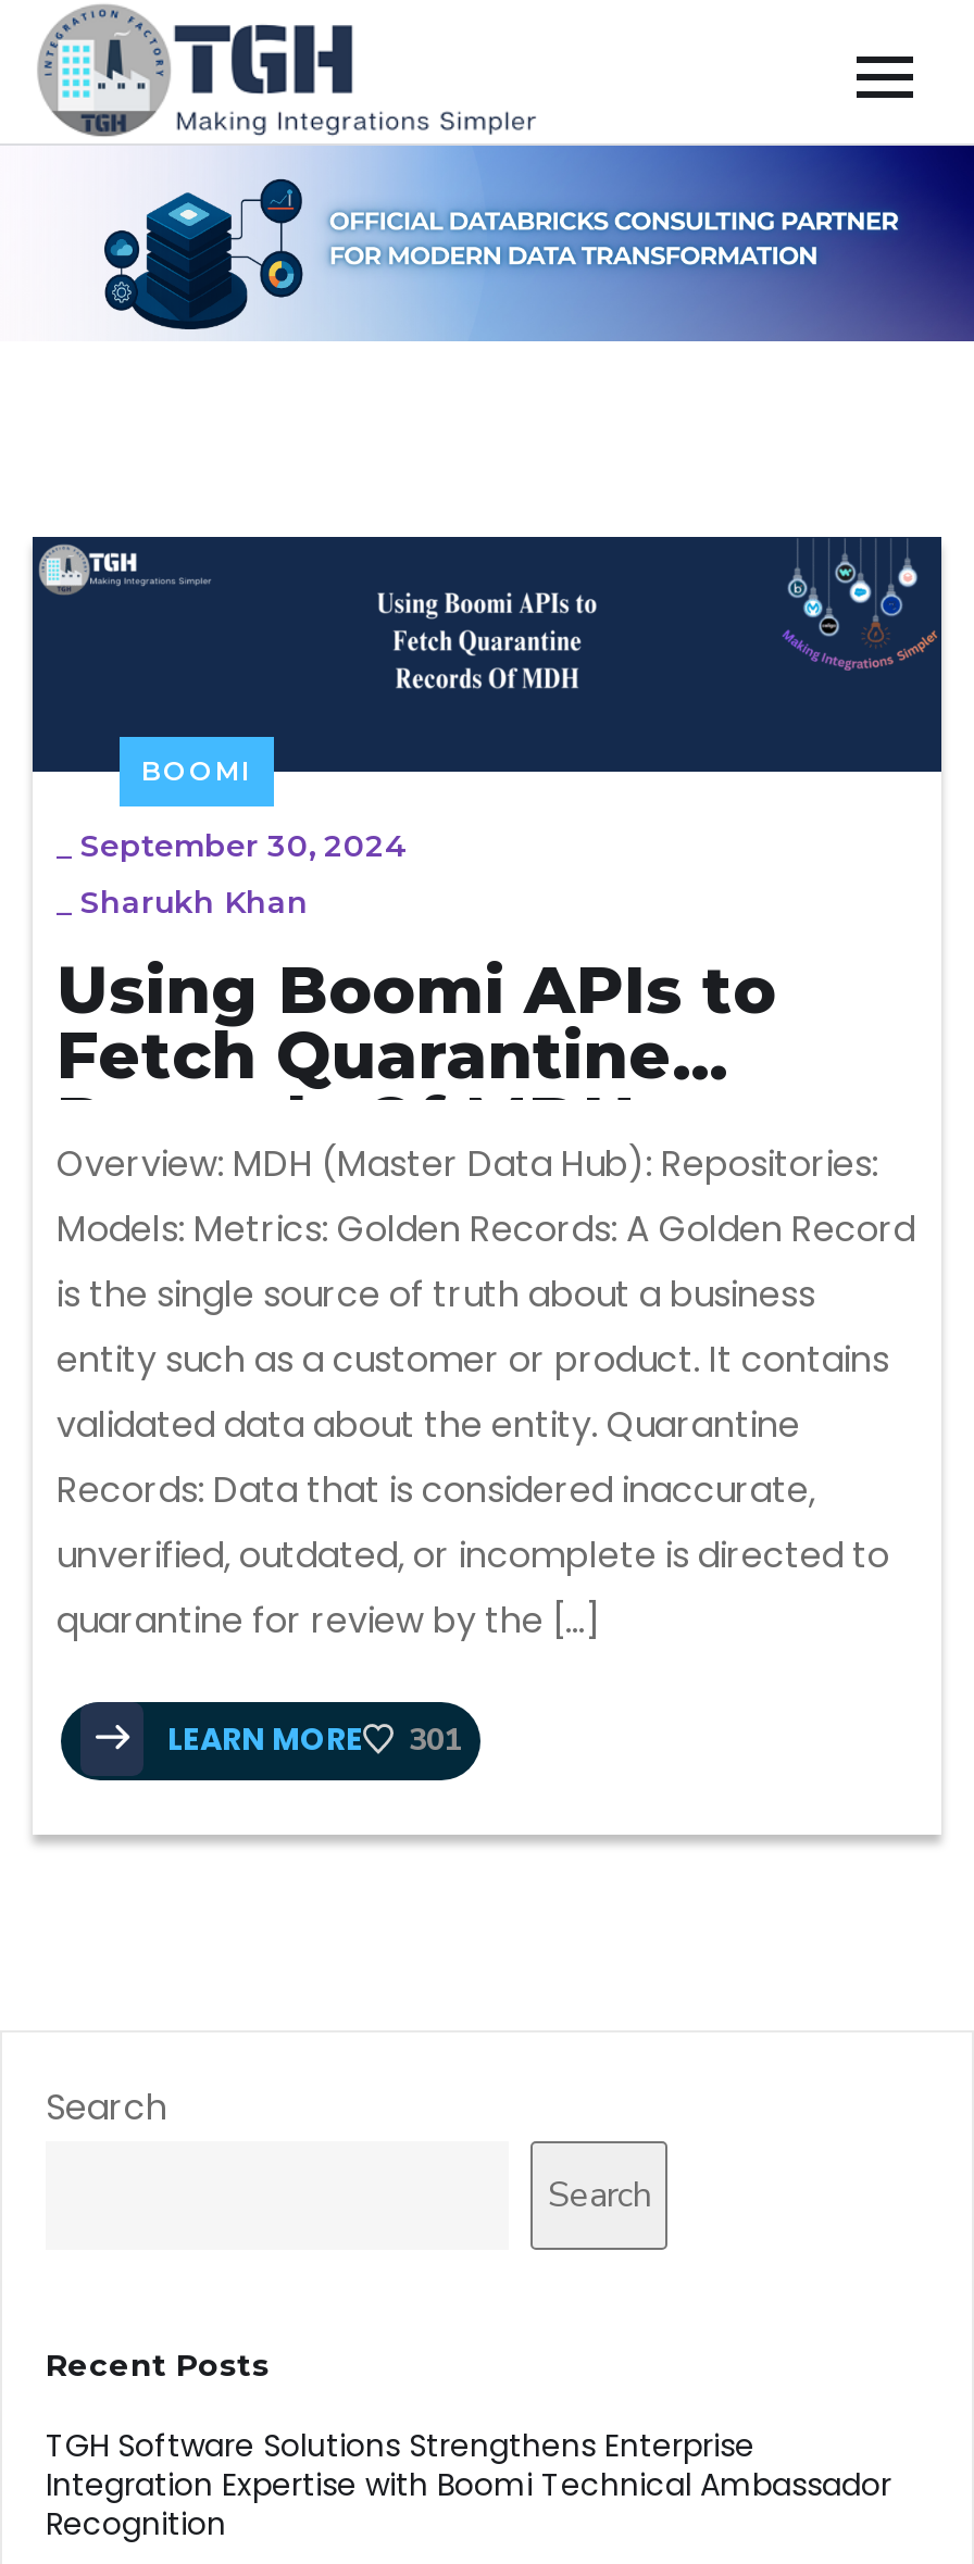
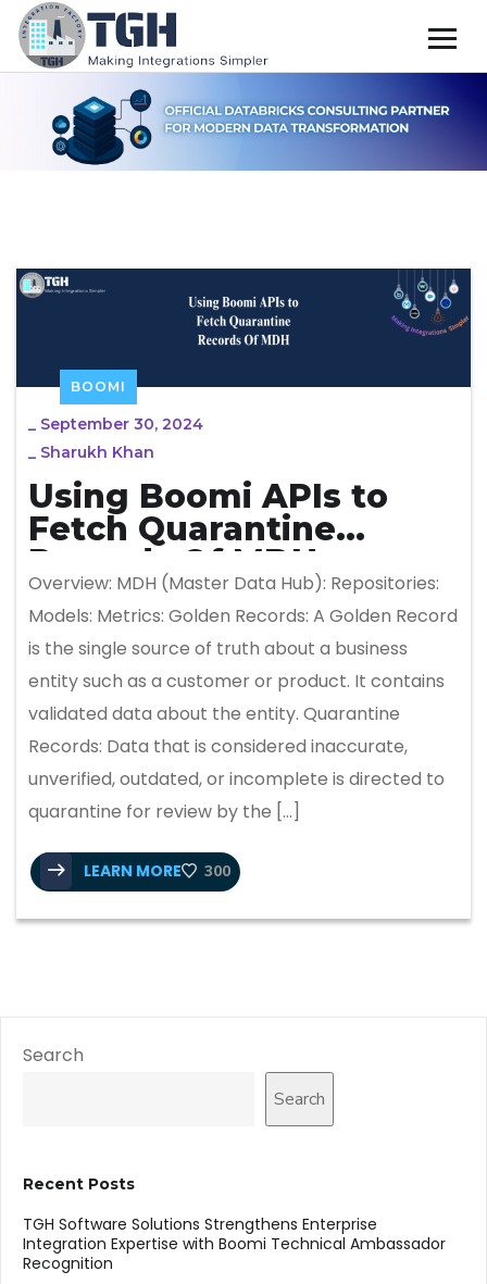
- LEARN MORE 301
+ LEARN MORE 300
